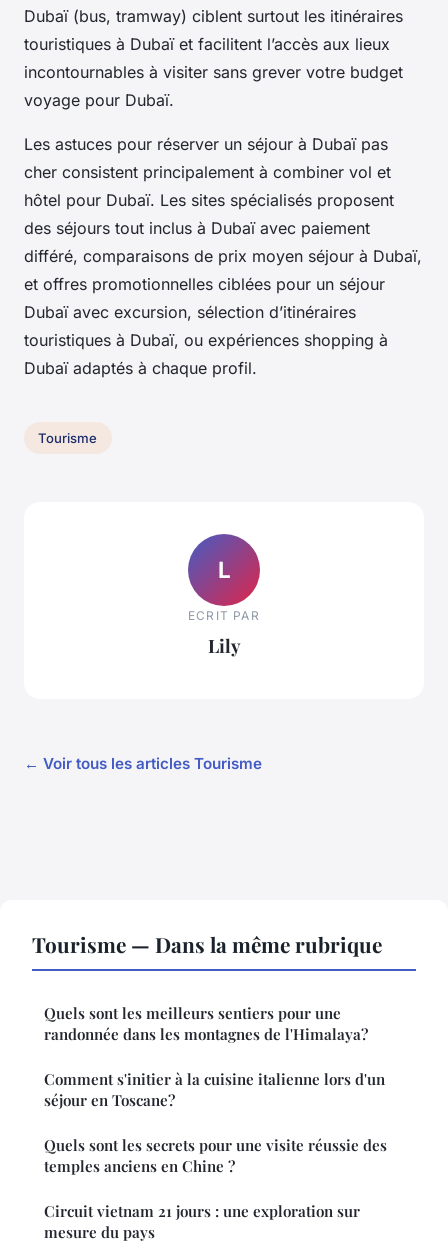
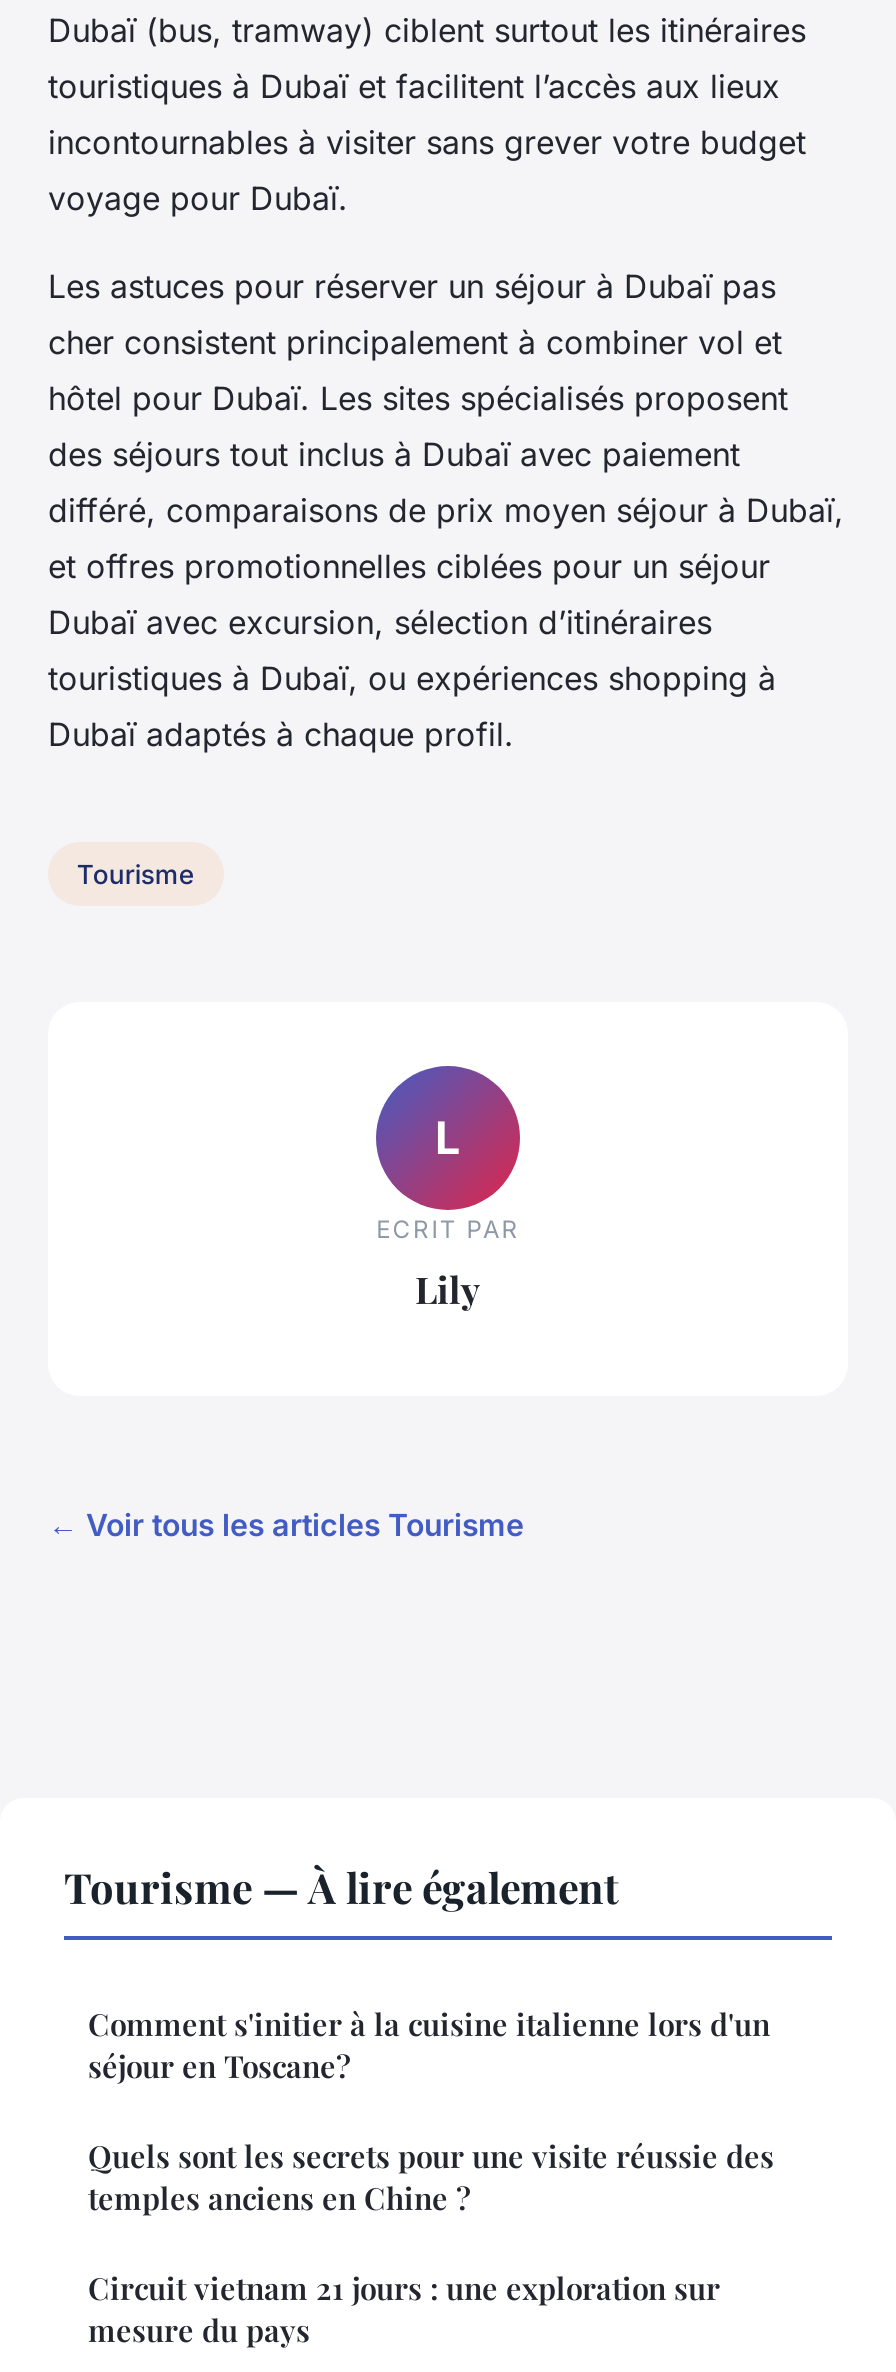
- Tourisme — Dans la même rubrique
- Quels sont les meilleurs sentiers pour une
- randonnée dans les montagnes de l'Himalaya?
+ Tourisme — À lire également
